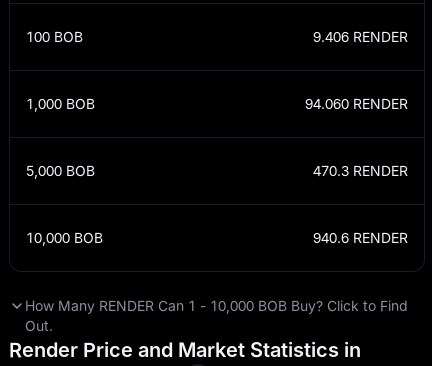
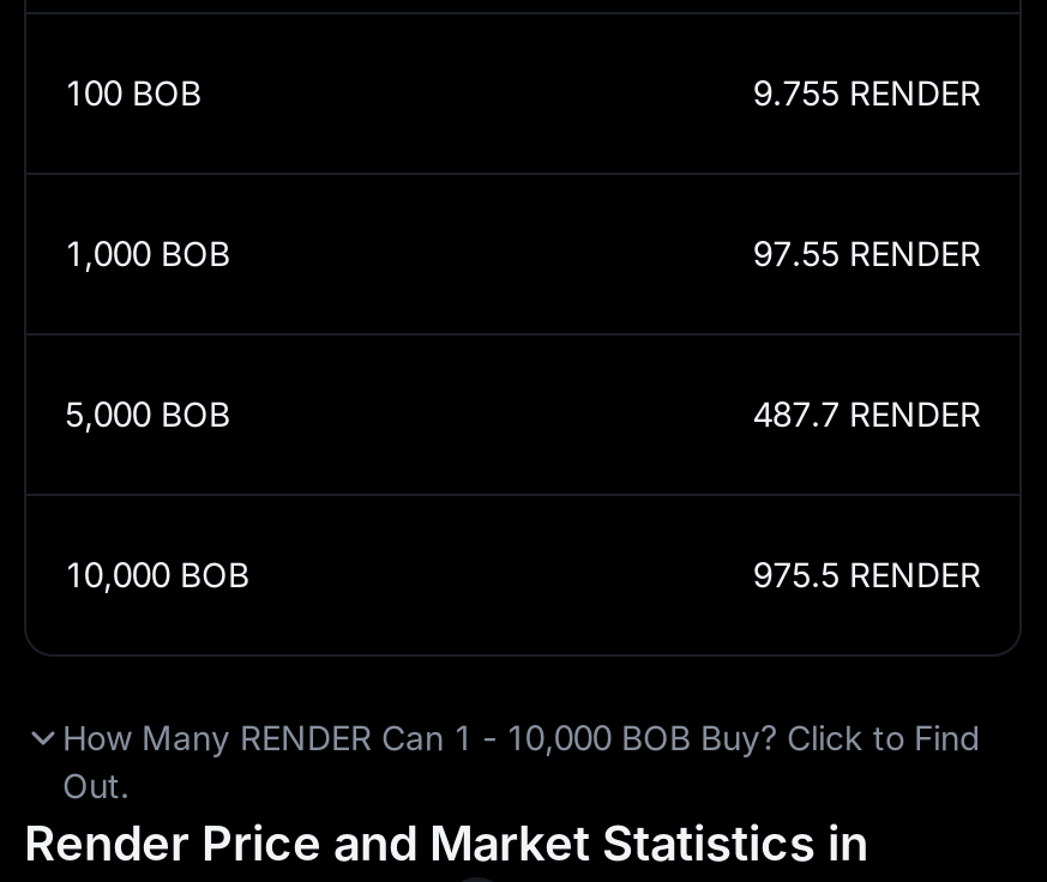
- 9.406 RENDER
+ 9.755 RENDER

- 94.060 RENDER
+ 97.55 RENDER

- 470.3 RENDER
+ 487.7 RENDER

- 940.6 RENDER
+ 975.5 RENDER
